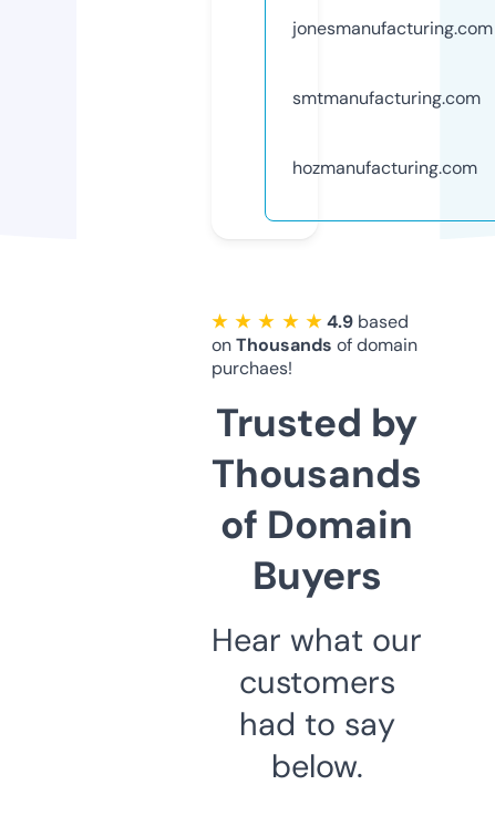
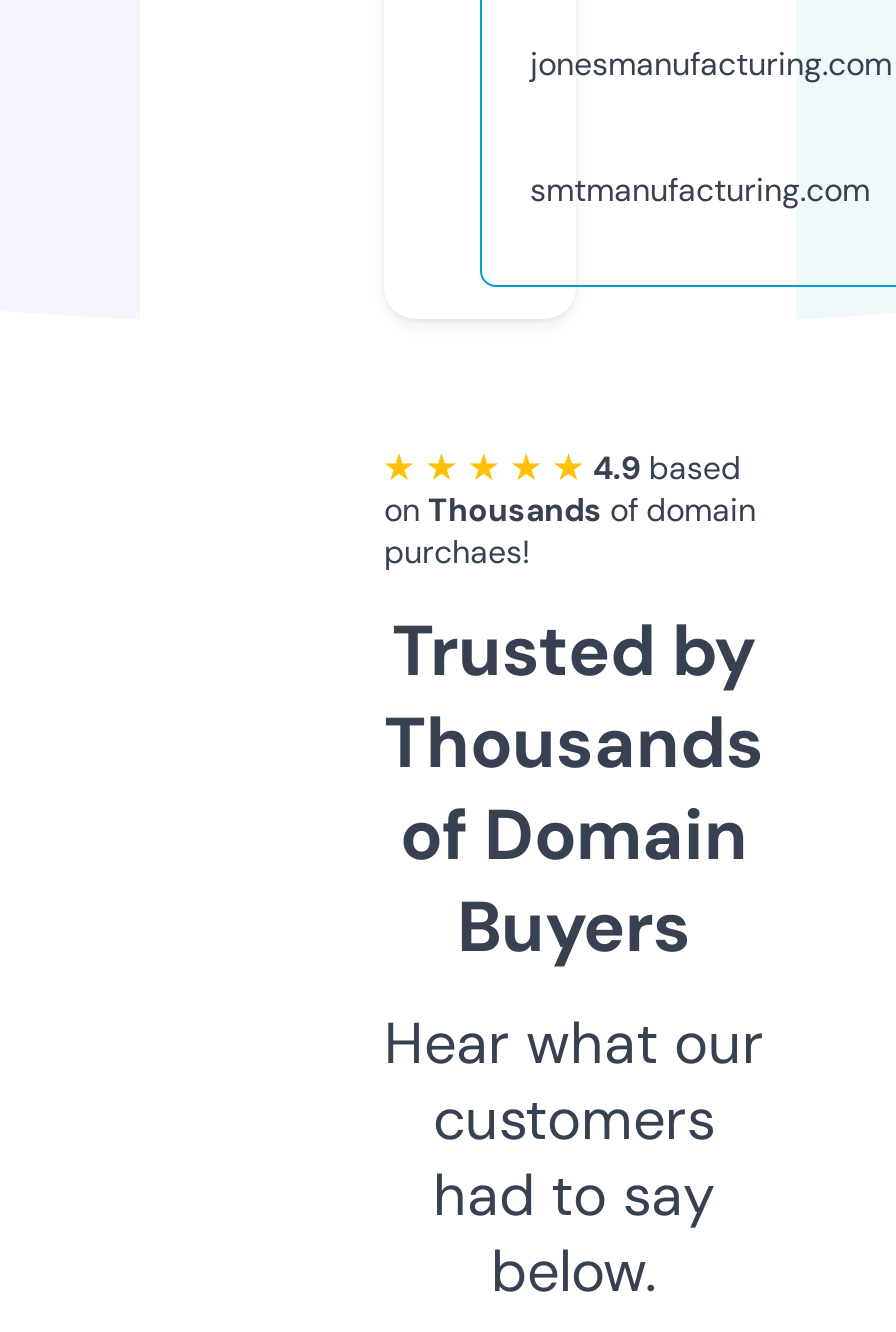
- hozmanufacturing.com
